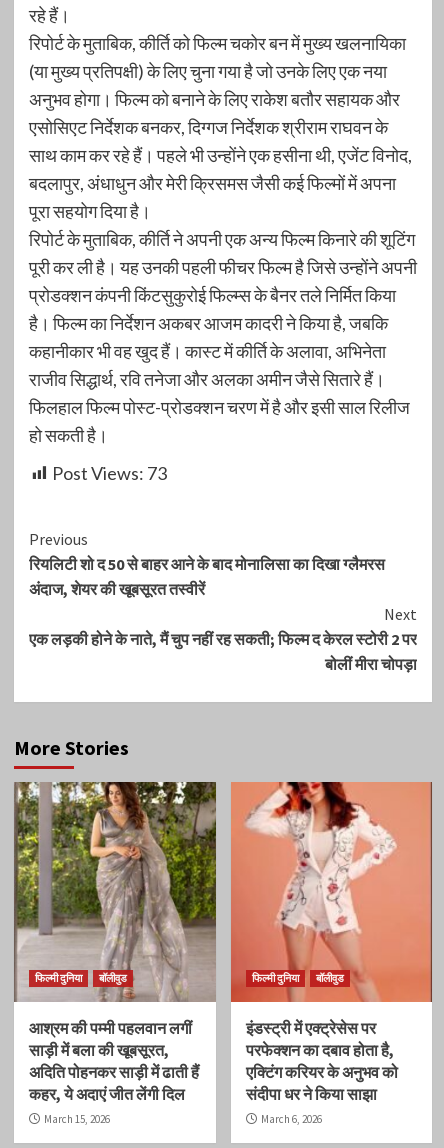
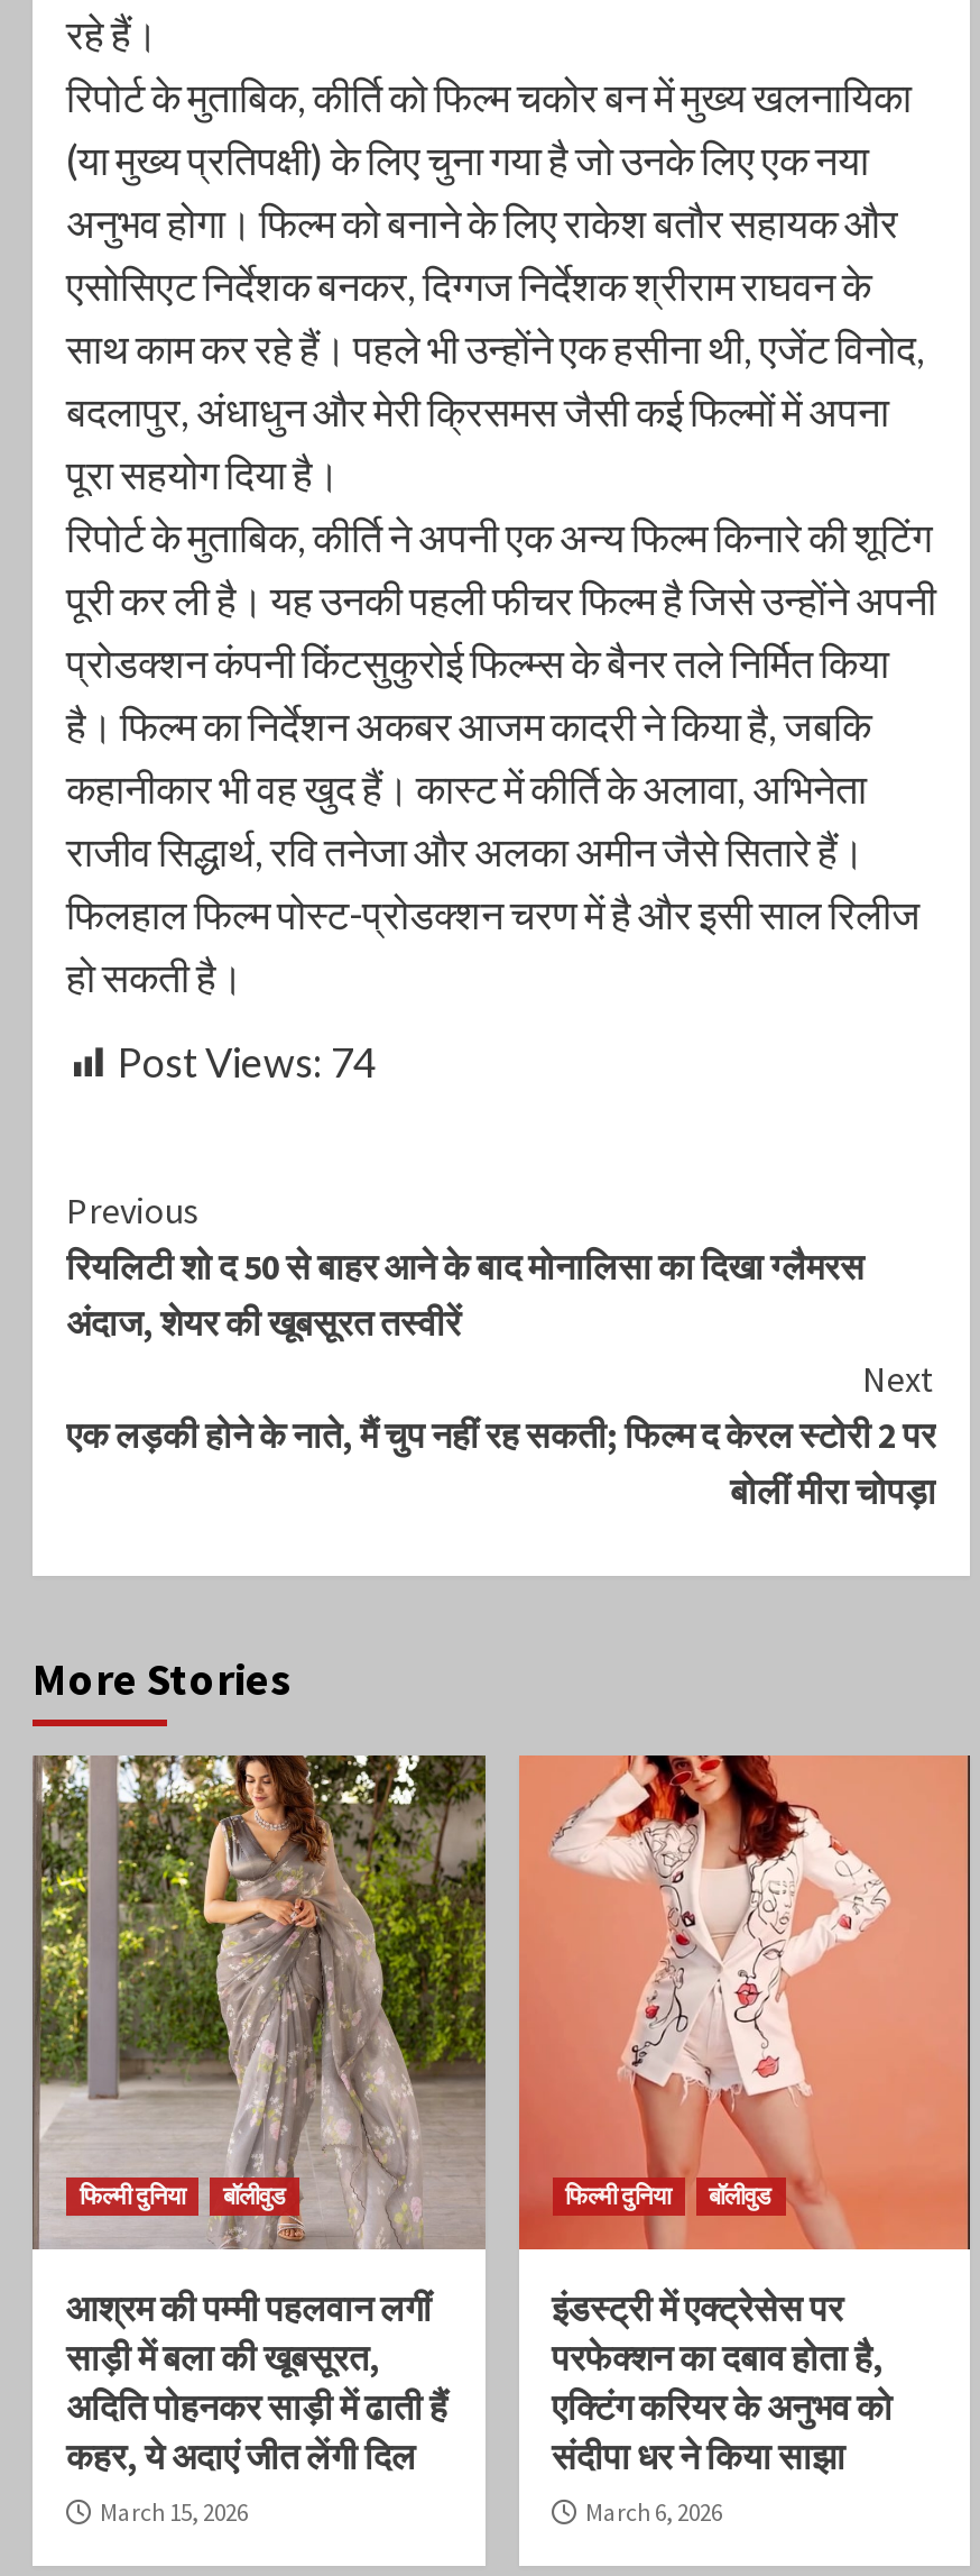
- Post Views: 73
+ Post Views: 74
